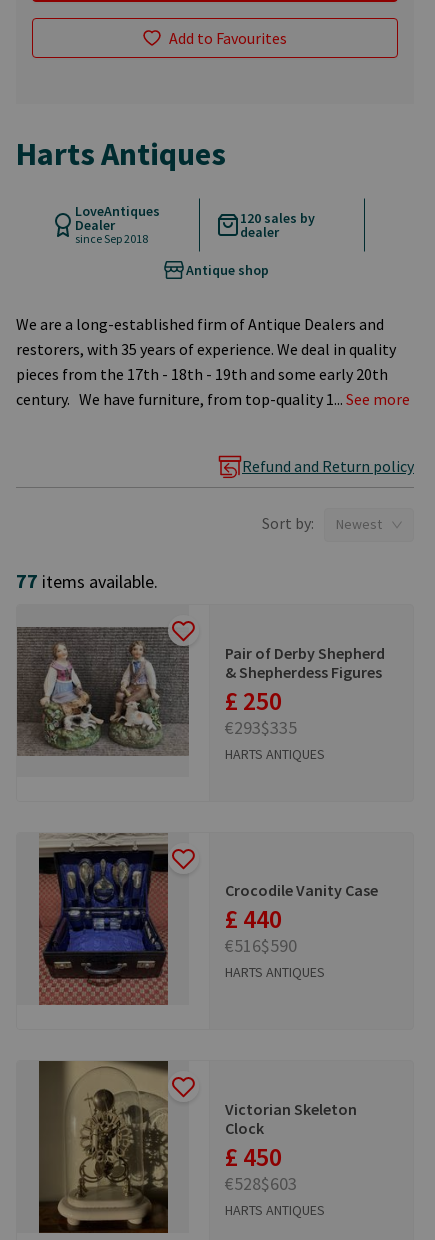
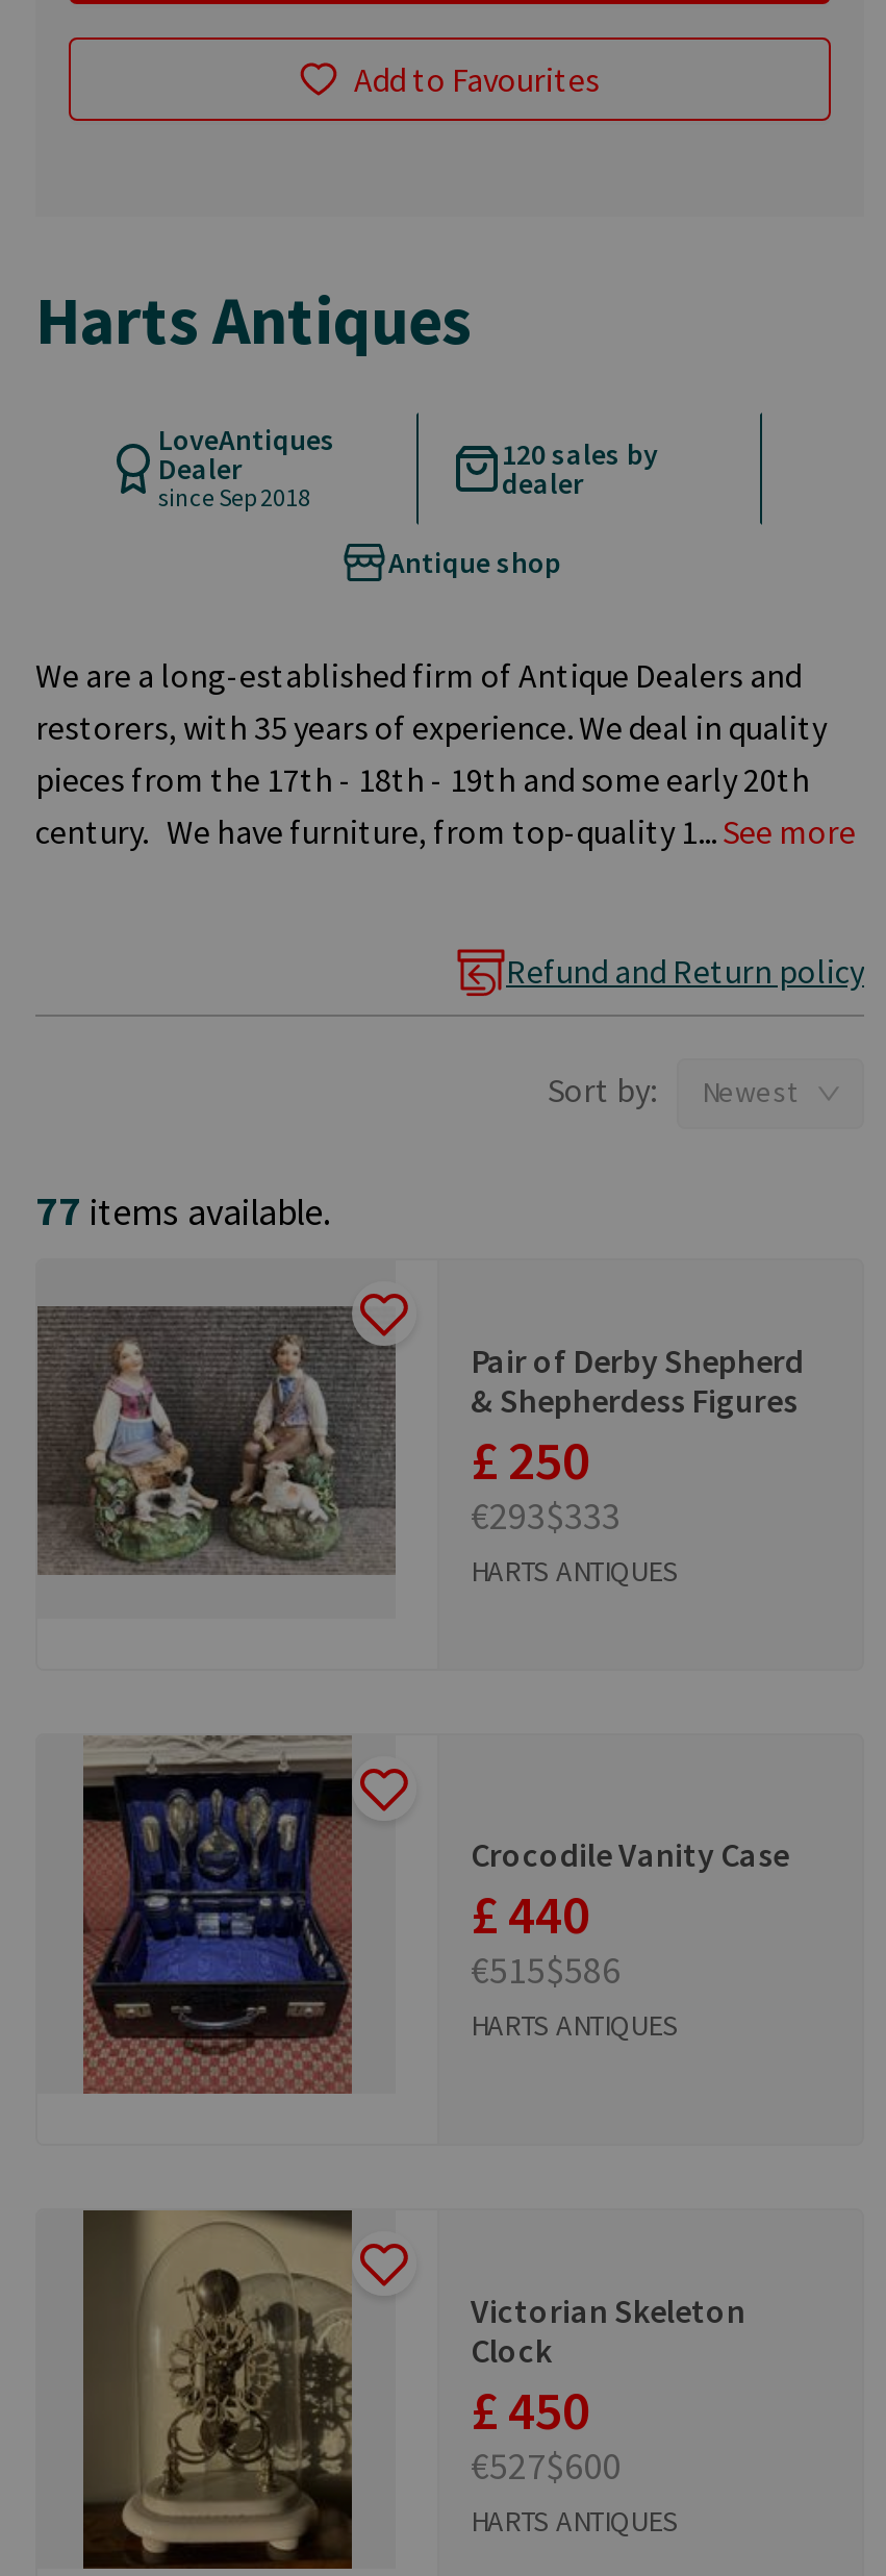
- €293$335
+ €293$333

- €516$590
+ €515$586

- €528$603
+ €527$600
